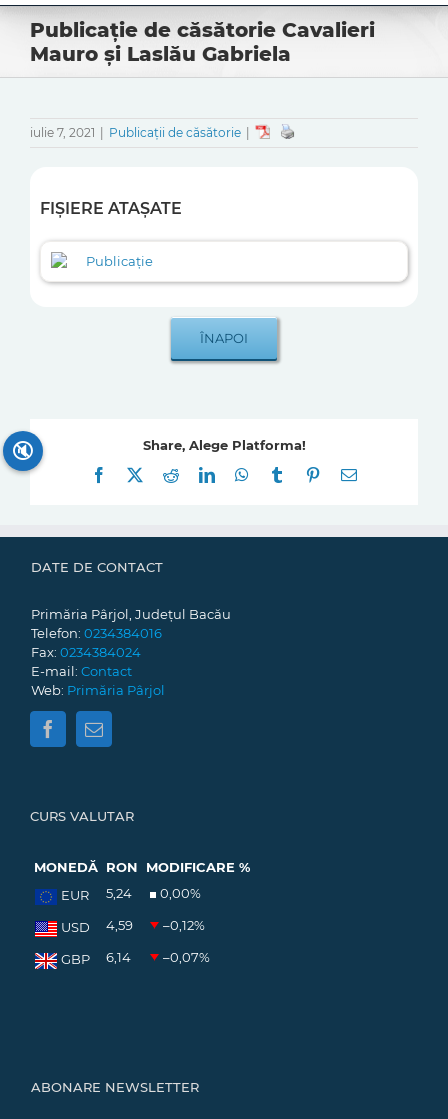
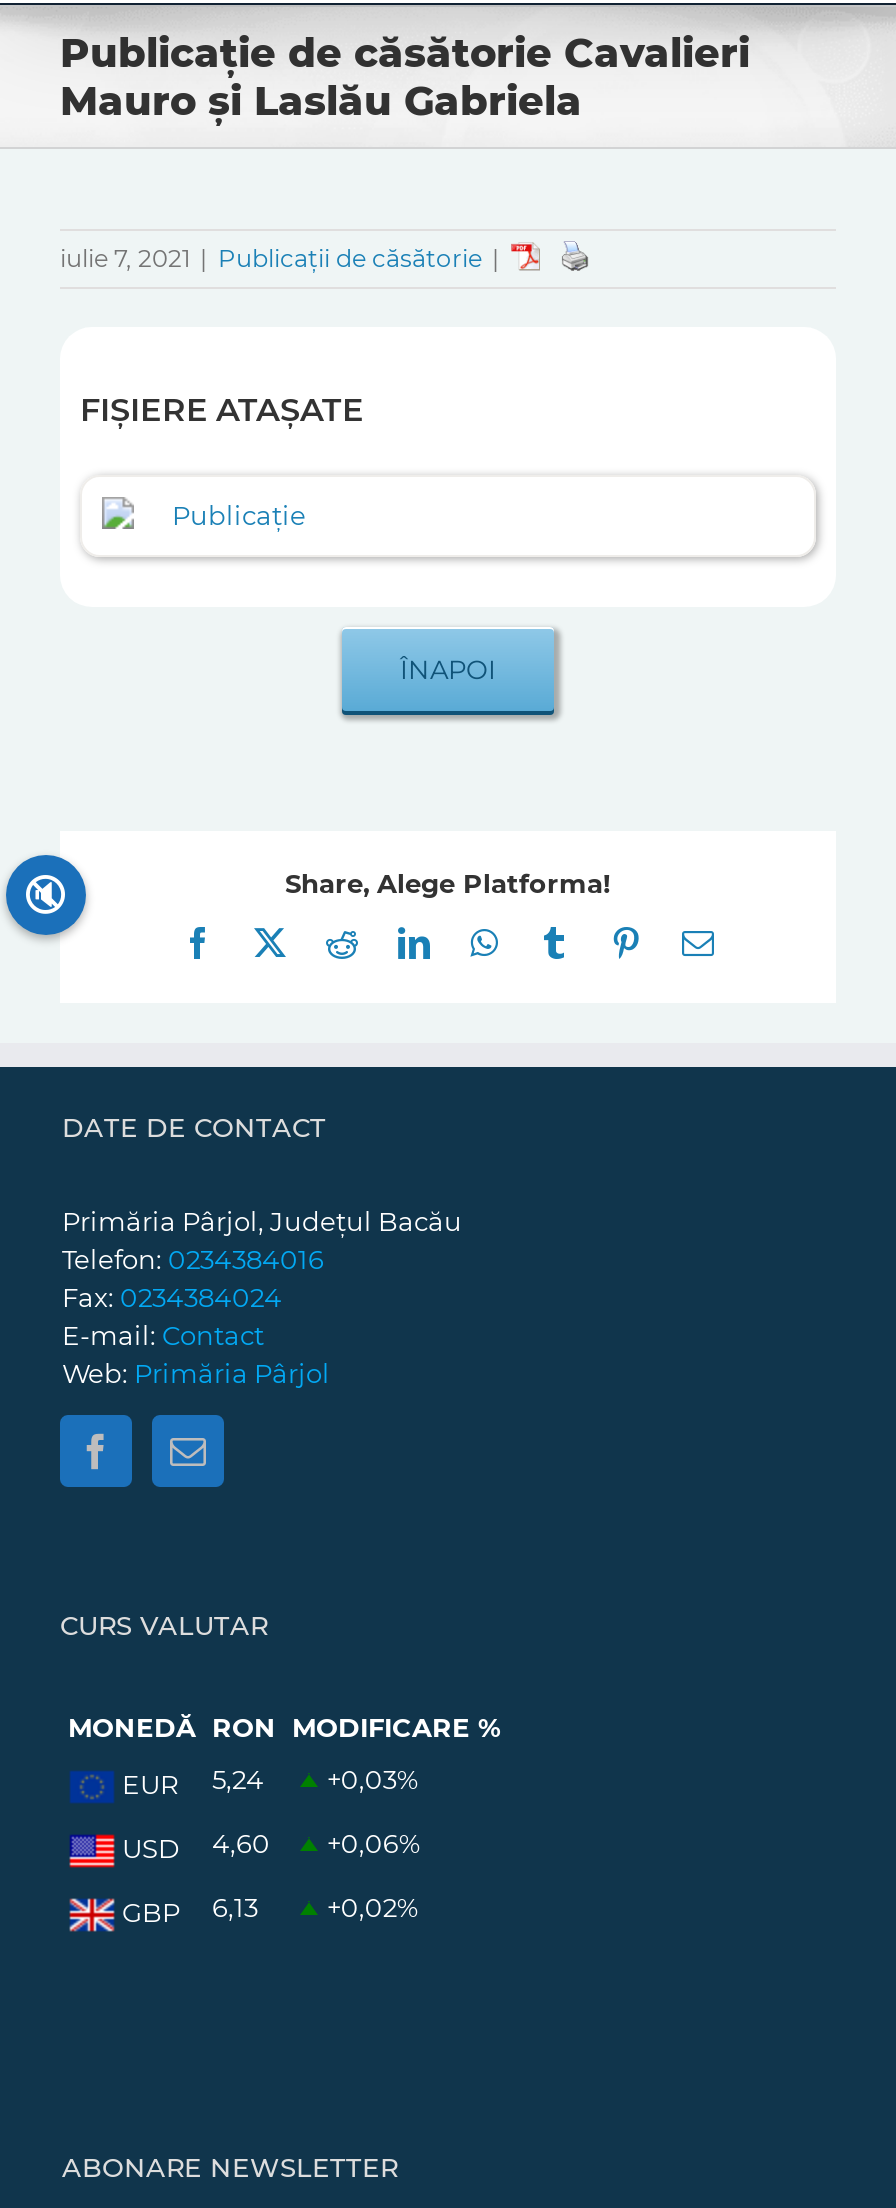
- EUR 5,24 0,00%
+ EUR 5,24 +0,03%

- 4,59
+ 4,60

- –0,12%
+ +0,06%

- GBP 6,14
+ GBP 6,13

- –0,07%
+ +0,02%
